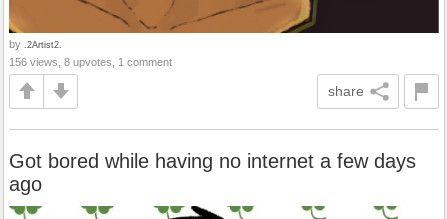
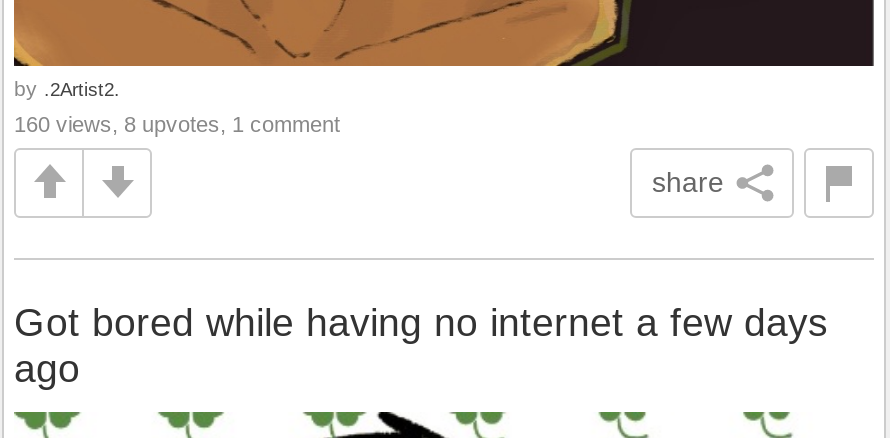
- 156 views, 8 upvotes, 1 comment
+ 160 views, 8 upvotes, 1 comment
